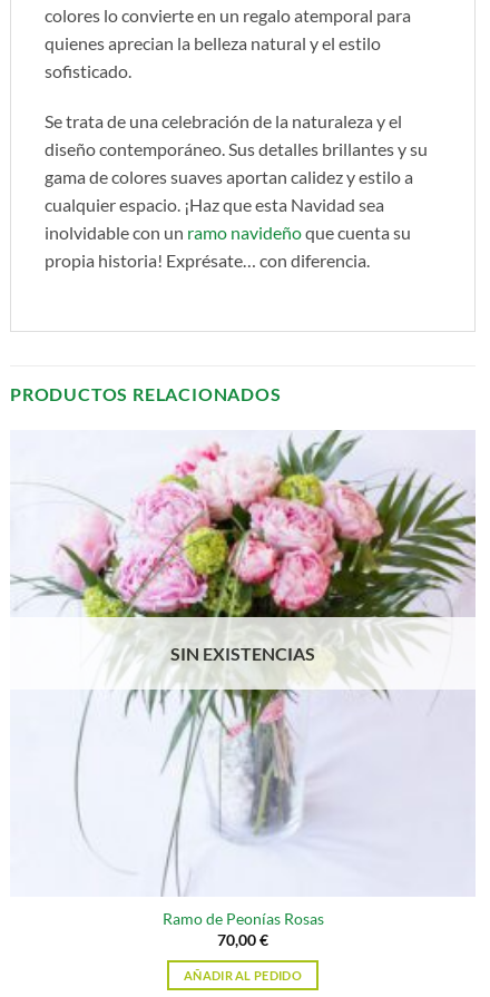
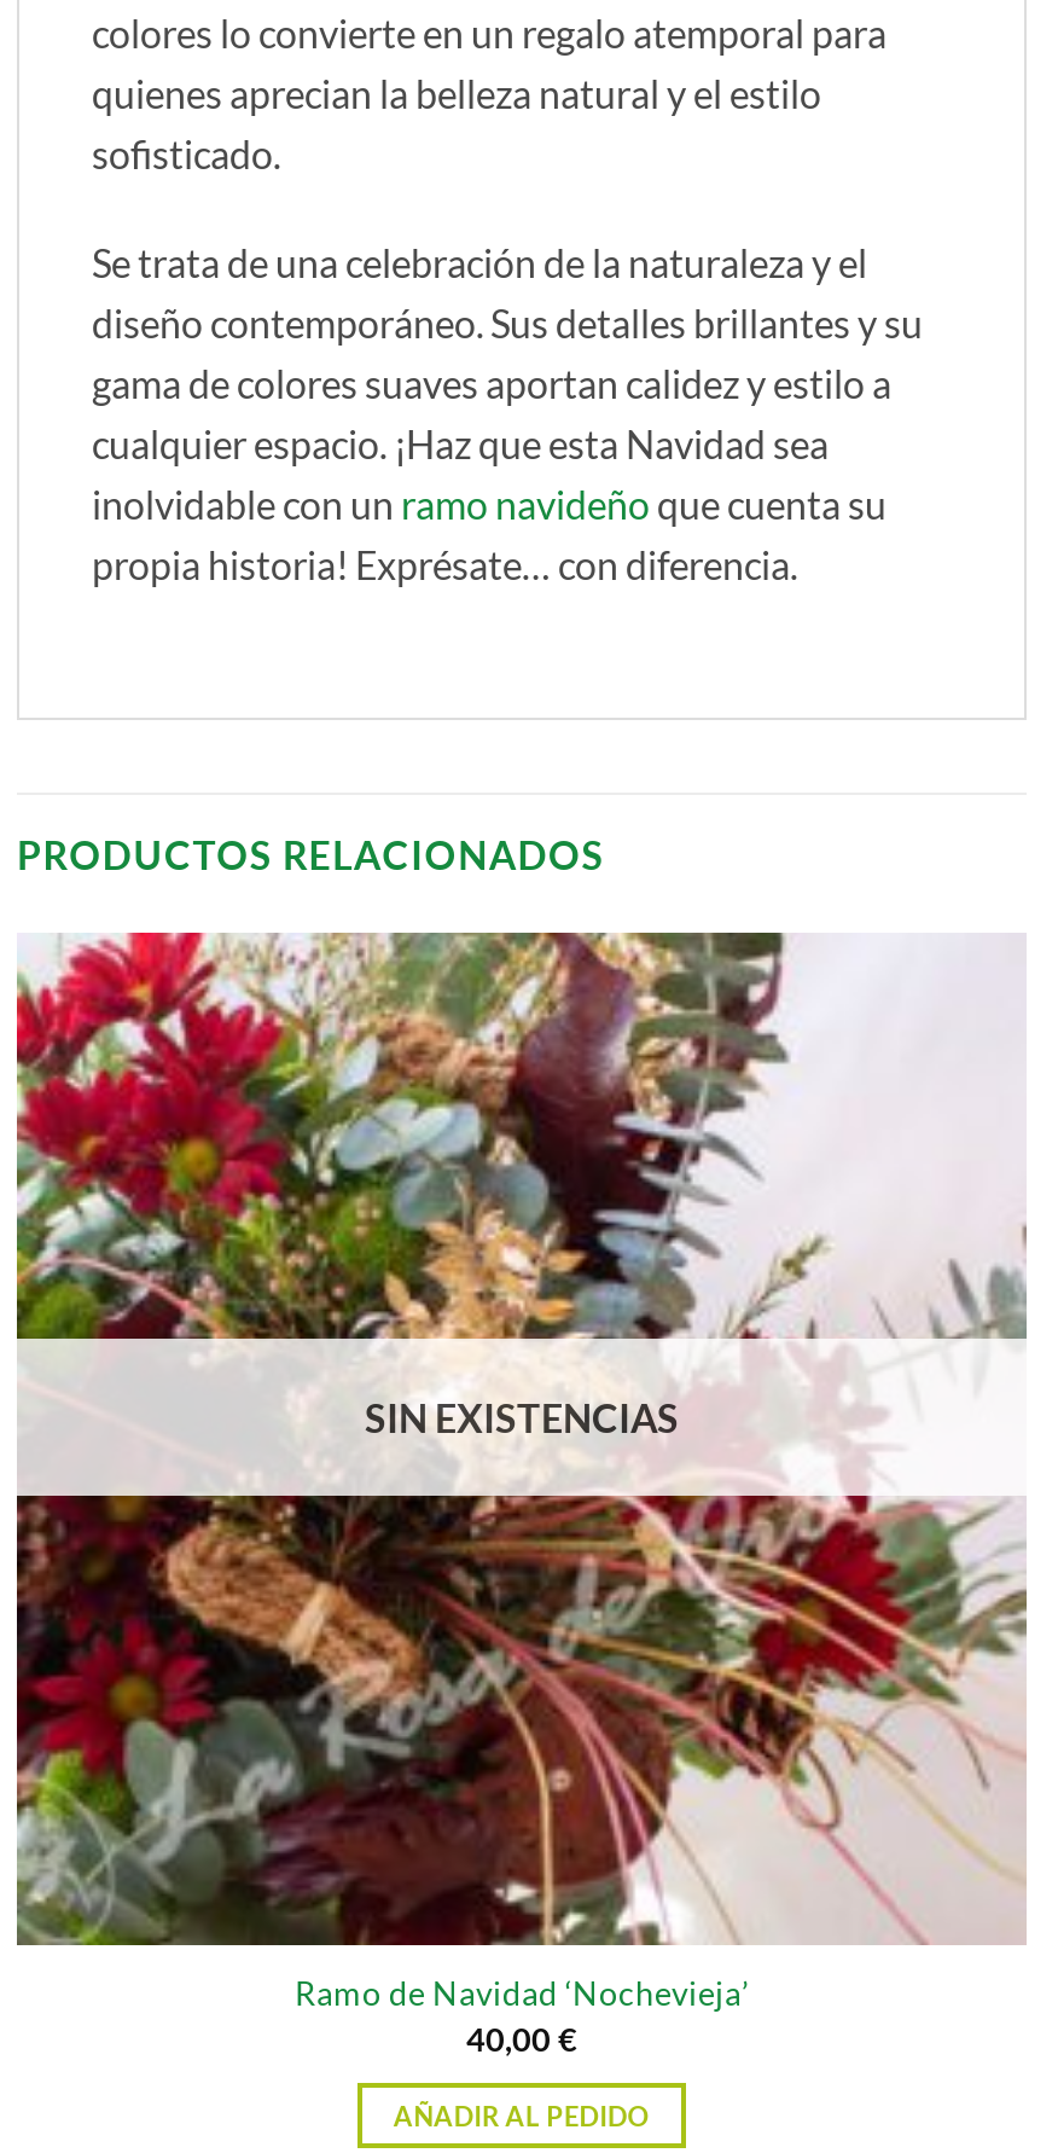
- [image]
- Ramo de Peonías Rosas
+ [image]
+ Ramo de Navidad ‘Nochevieja’

- 70,00 €
+ 40,00 €
